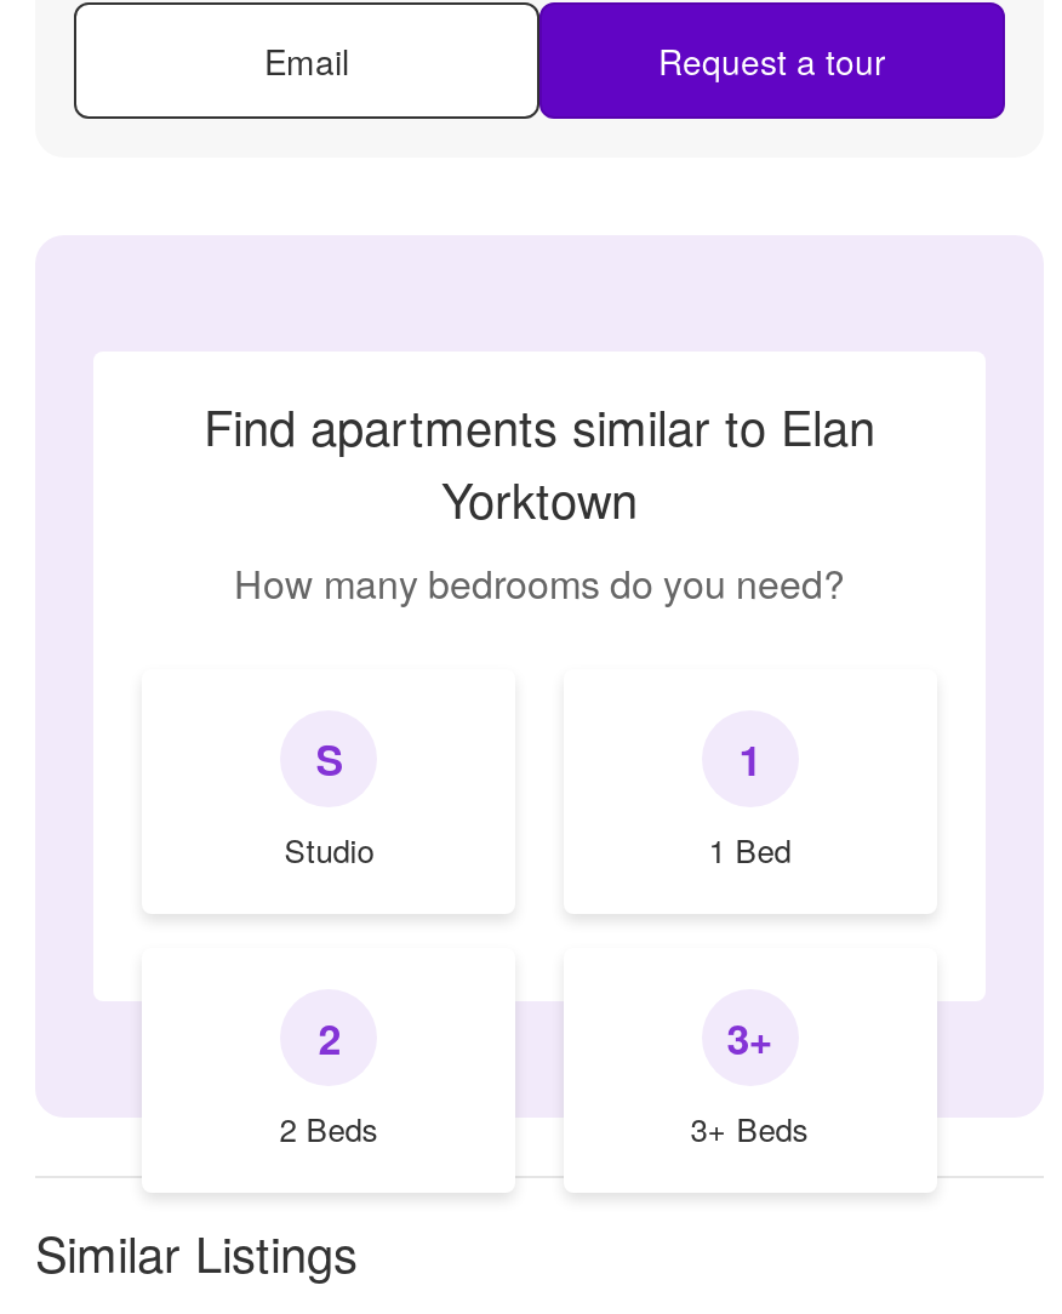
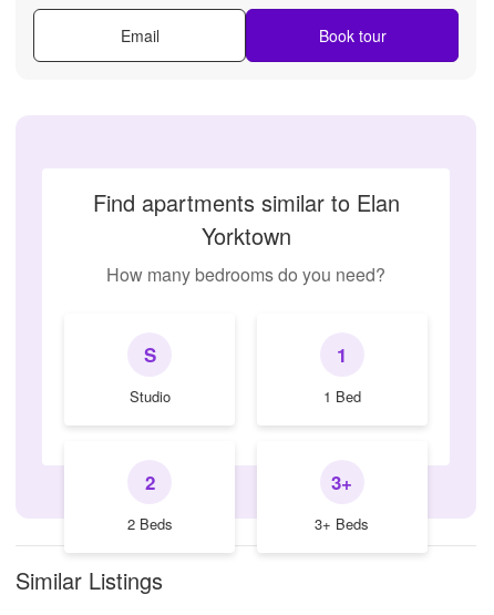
- Request a tour
+ Book tour
